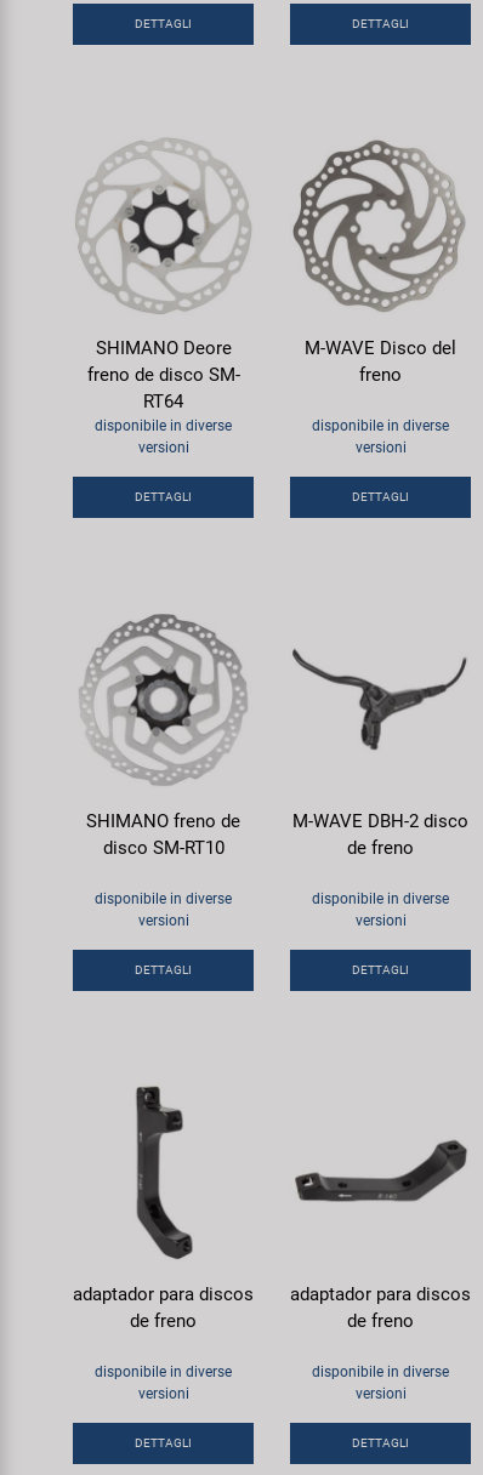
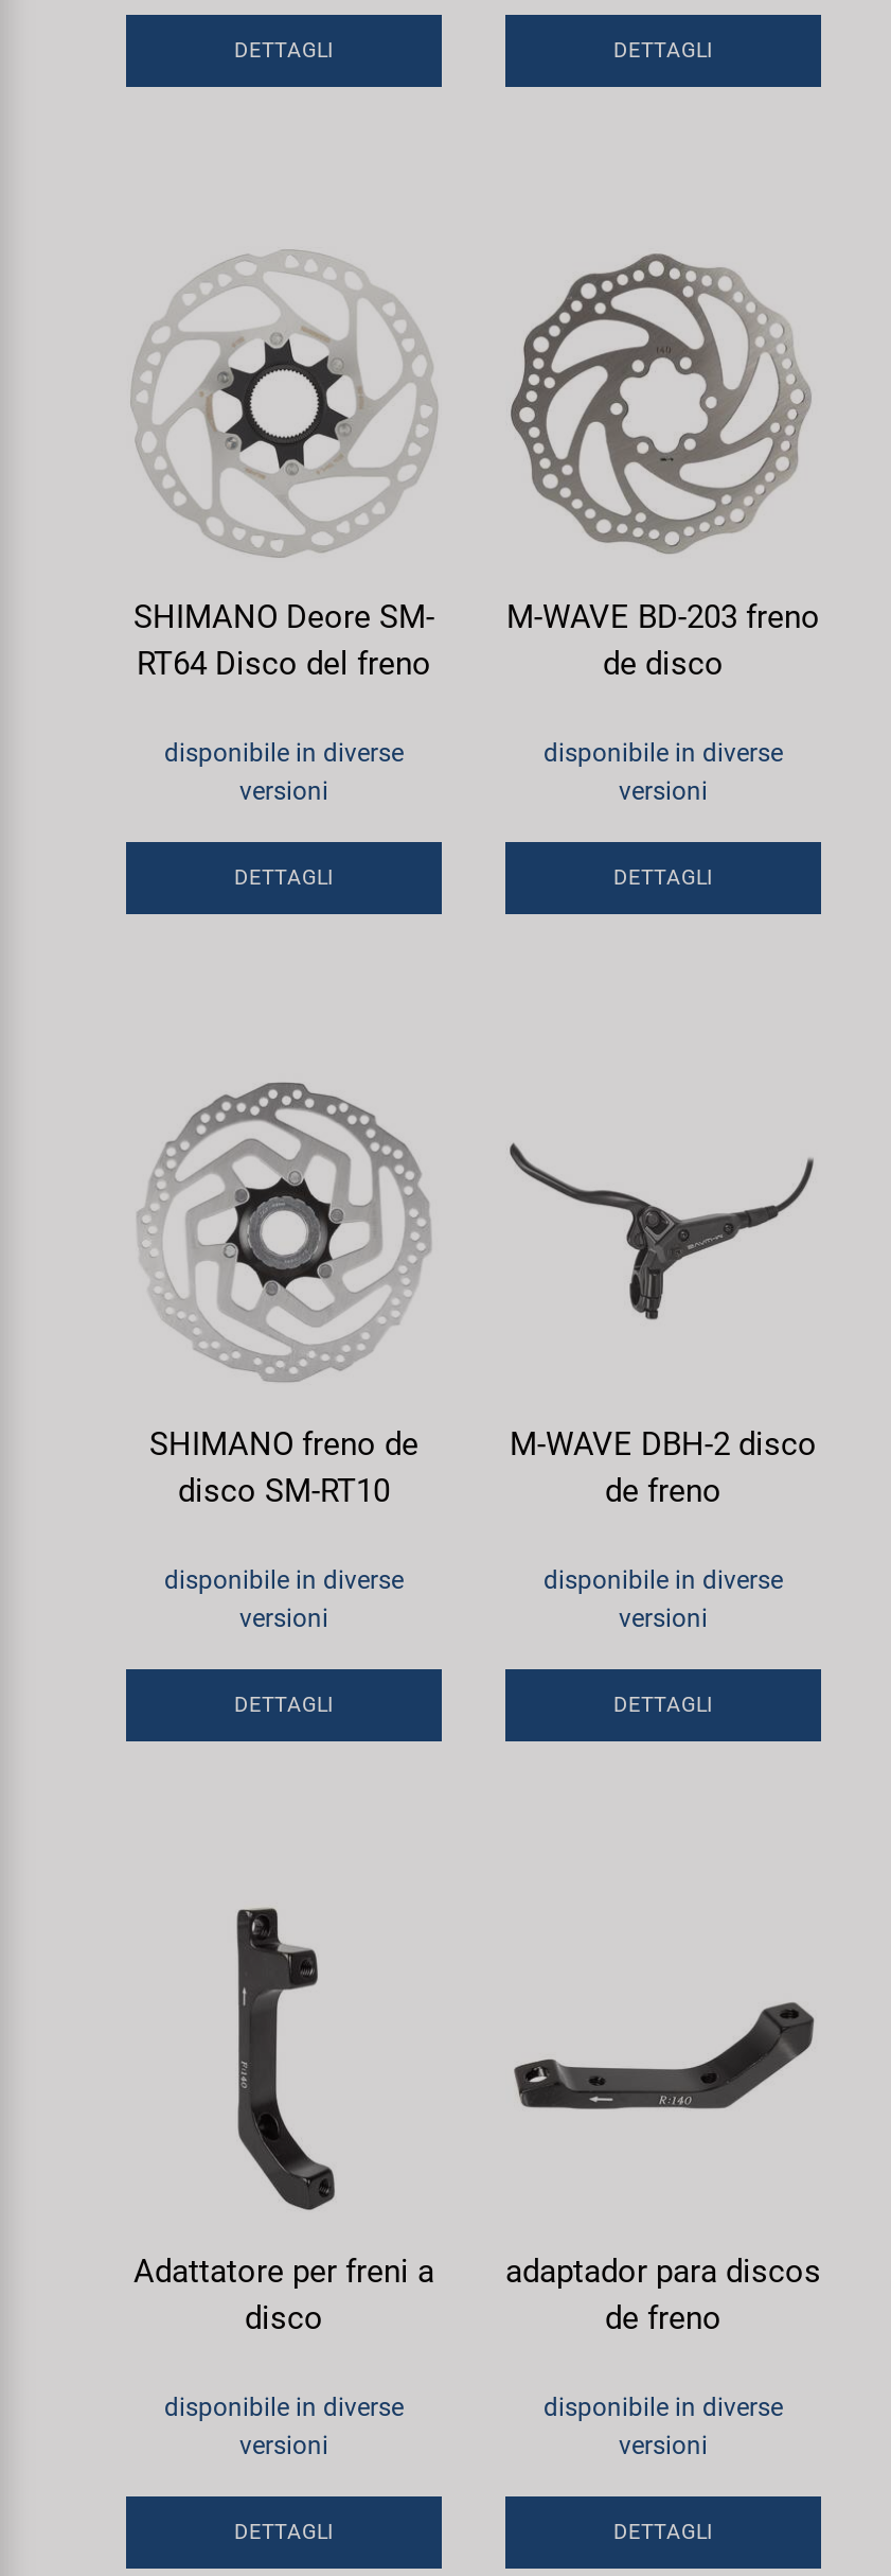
- SHIMANO Deore
- freno de disco SM-
- RT64
+ SHIMANO Deore SM-
+ RT64 Disco del freno

- M-WAVE Disco del
- freno
+ M-WAVE BD-203 freno
+ de disco

- adaptador para discos
- de freno
+ Adattatore per freni a
+ disco
